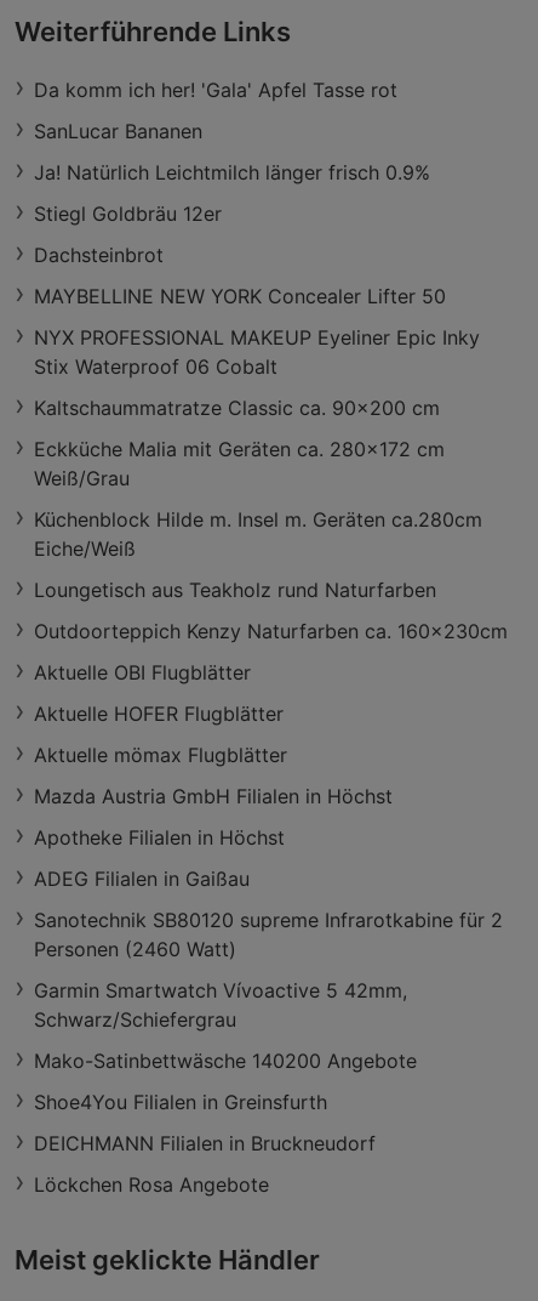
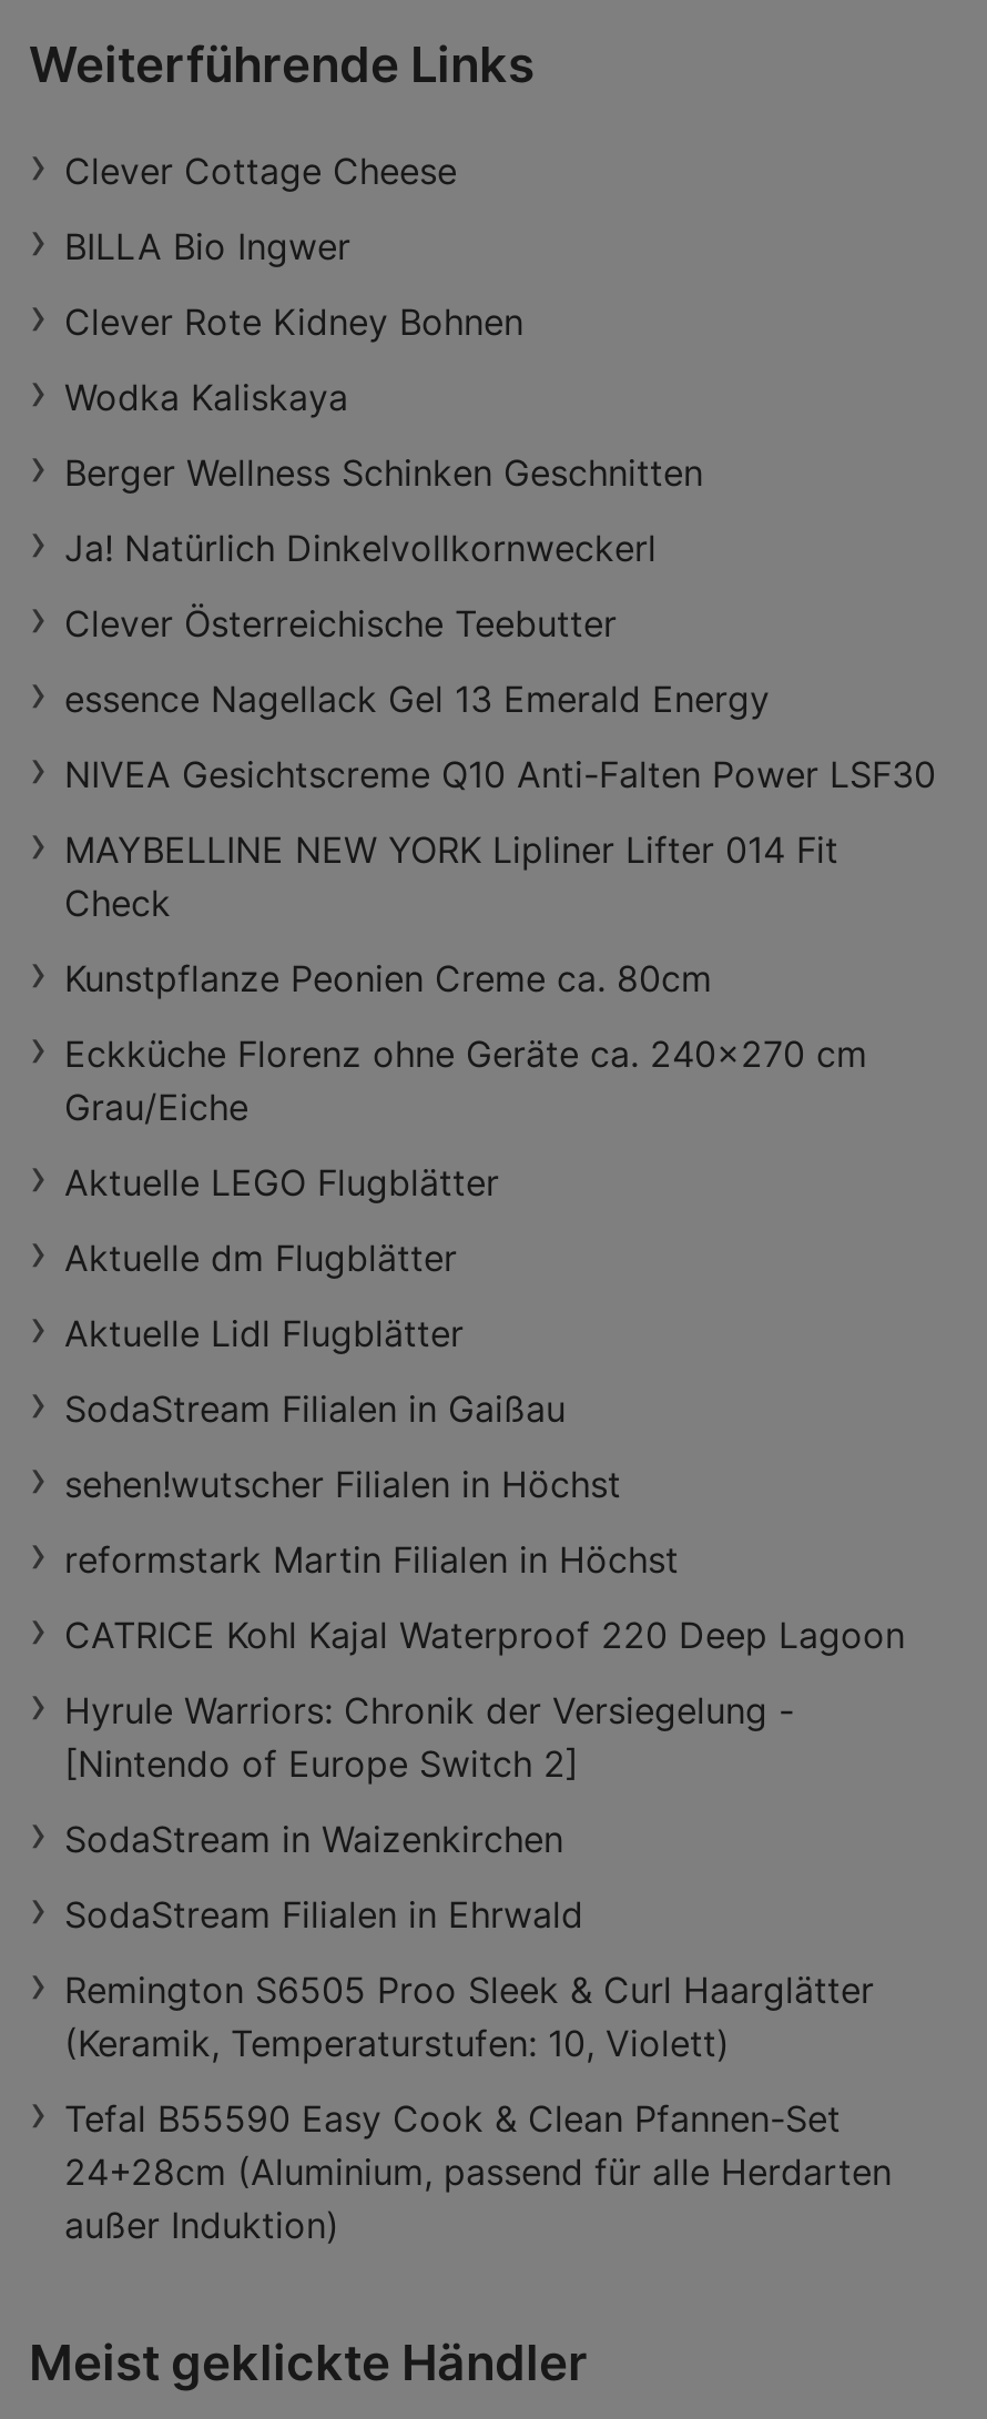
- Da komm ich her! 'Gala' Apfel Tasse rot
+ Clever Cottage Cheese

- SanLucar Bananen
+ BILLA Bio Ingwer

- Ja! Natürlich Leichtmilch länger frisch 0.9%
+ Clever Rote Kidney Bohnen

- Stiegl Goldbräu 12er
+ Wodka Kaliskaya

- Dachsteinbrot
+ Berger Wellness Schinken Geschnitten

- MAYBELLINE NEW YORK Concealer Lifter 50
+ Ja! Natürlich Dinkelvollkornweckerl

- NYX PROFESSIONAL MAKEUP Eyeliner Epic Inky
- Stix Waterproof 06 Cobalt
+ Clever Österreichische Teebutter

- Kaltschaummatratze Classic ca. 90x200 cm
+ essence Nagellack Gel 13 Emerald Energy

- Eckküche Malia mit Geräten ca. 280x172 cm
- Weiß/Grau
+ NIVEA Gesichtscreme Q10 Anti-Falten Power LSF30

- Küchenblock Hilde m. Insel m. Geräten ca.280cm
- Eiche/Weiß
+ MAYBELLINE NEW YORK Lipliner Lifter 014 Fit
+ Check

- Loungetisch aus Teakholz rund Naturfarben
+ Kunstpflanze Peonien Creme ca. 80cm

- Outdoorteppich Kenzy Naturfarben ca. 160x230cm
+ Eckküche Florenz ohne Geräte ca. 240x270 cm
+ Grau/Eiche

- Aktuelle OBI Flugblätter
+ Aktuelle LEGO Flugblätter

- Aktuelle HOFER Flugblätter
+ Aktuelle dm Flugblätter

- Aktuelle mömax Flugblätter
+ Aktuelle Lidl Flugblätter

- Mazda Austria GmbH Filialen in Höchst
+ SodaStream Filialen in Gaißau

- Apotheke Filialen in Höchst
+ sehen!wutscher Filialen in Höchst

- ADEG Filialen in Gaißau
+ reformstark Martin Filialen in Höchst

- Sanotechnik SB80120 supreme Infrarotkabine für 2
- Personen (2460 Watt)
+ CATRICE Kohl Kajal Waterproof 220 Deep Lagoon

- Garmin Smartwatch Vívoactive 5 42mm,
- Schwarz/Schiefergrau
+ Hyrule Warriors: Chronik der Versiegelung -
+ [Nintendo of Europe Switch 2]

- Mako-Satinbettwäsche 140200 Angebote
+ SodaStream in Waizenkirchen

- Shoe4You Filialen in Greinsfurth
+ SodaStream Filialen in Ehrwald

- DEICHMANN Filialen in Bruckneudorf
+ Remington S6505 Proo Sleek & Curl Haarglätter
+ (Keramik, Temperaturstufen: 10, Violett)

- Löckchen Rosa Angebote
+ Tefal B55590 Easy Cook & Clean Pfannen-Set
+ 24+28cm (Aluminium, passend für alle Herdarten
+ außer Induktion)
